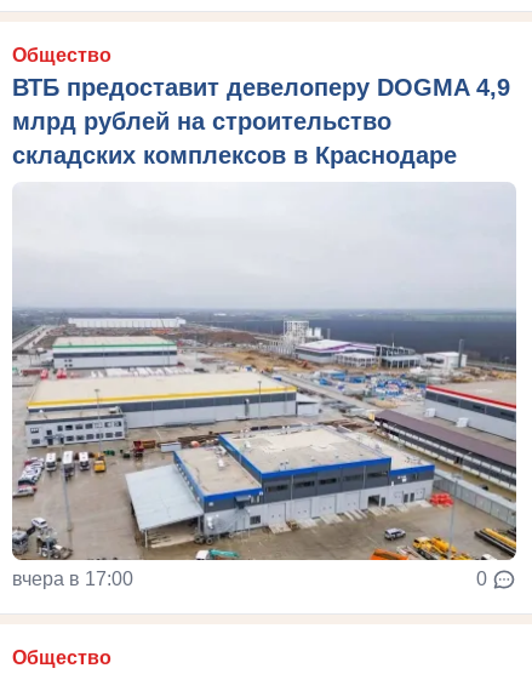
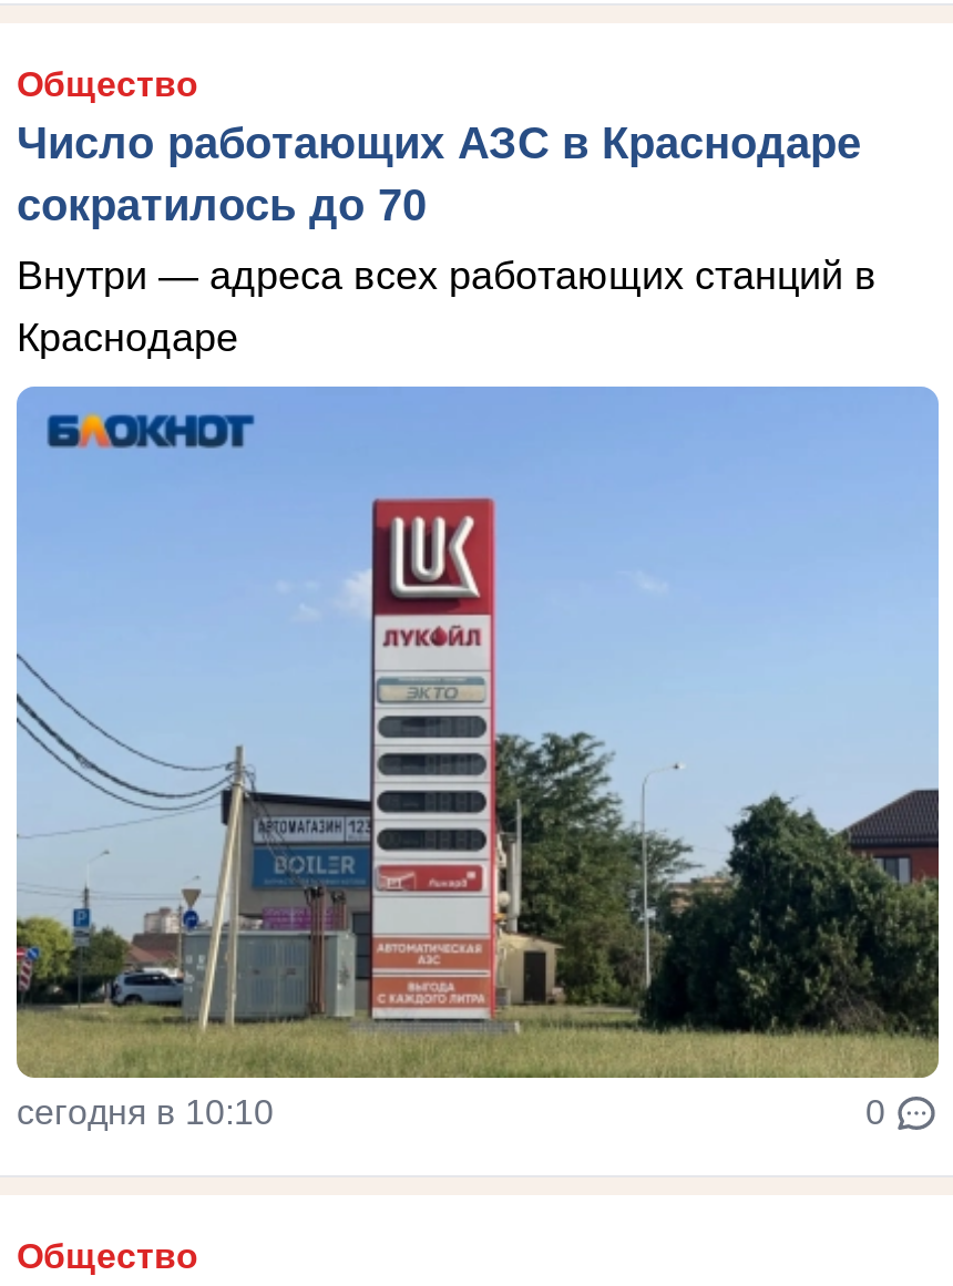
- ВТБ предоставит девелоперу DOGMA 4,9
- млрд рублей на строительство
- складских комплексов в Краснодаре
+ Число работающих АЗС в Краснодаре
+ сократилось до 70
+ Внутри — адреса всех работающих станций в
+ Краснодаре

- [image]
- вчера в 17:00
+ [image]
+ сегодня в 10:10
